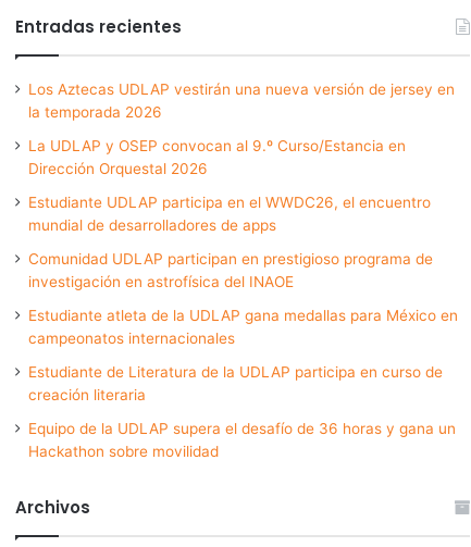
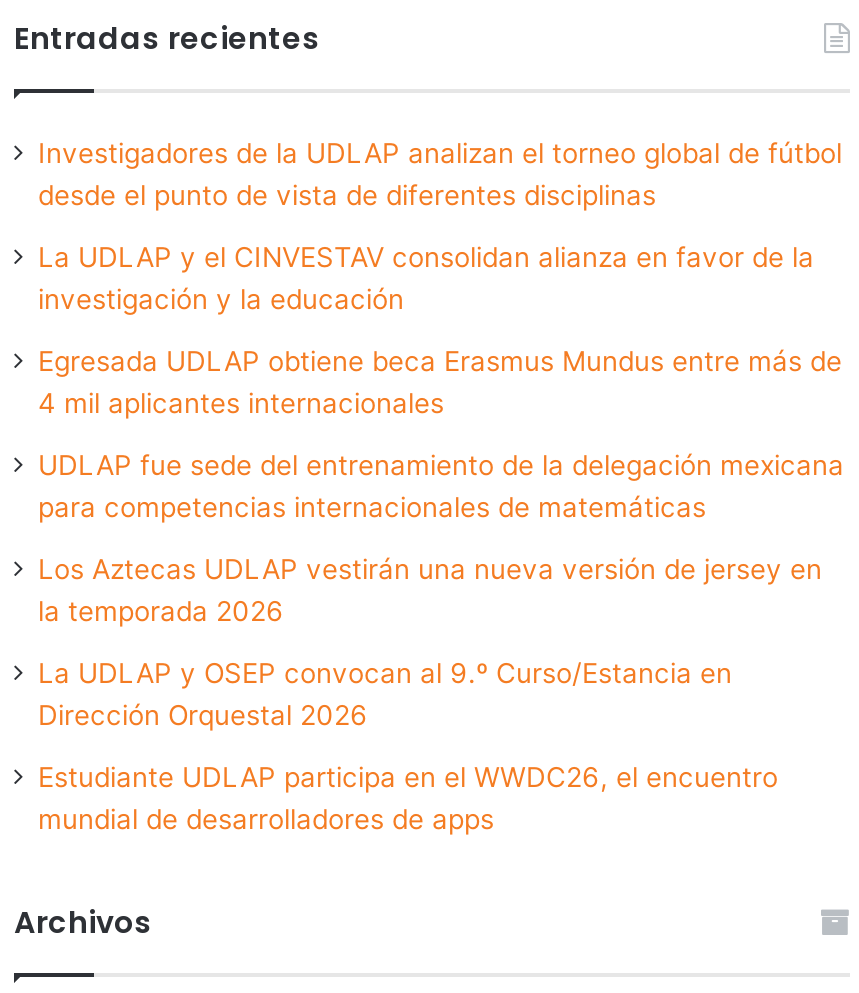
+ Investigadores de la UDLAP analizan el torneo global de fútbol
+ desde el punto de vista de diferentes disciplinas
+ La UDLAP y el CINVESTAV consolidan alianza en favor de la
+ investigación y la educación
+ Egresada UDLAP obtiene beca Erasmus Mundus entre más de
+ 4 mil aplicantes internacionales
+ UDLAP fue sede del entrenamiento de la delegación mexicana
+ para competencias internacionales de matemáticas

moved down: Los Aztecas UDLAP vestirán una nueva versión de jersey en | la temporada 2026 | La UDLAP y OSEP convocan al 9.º Curso/Estancia en | Dirección Orquestal 2026 | Estudiante UDLAP participa en el WWDC26, el encuentro | mundial de desarrolladores de apps

- Comunidad UDLAP participan en prestigioso programa de
- investigación en astrofísica del INAOE
- Estudiante atleta de la UDLAP gana medallas para México en
- campeonatos internacionales
- Estudiante de Literatura de la UDLAP participa en curso de
- creación literaria
- Equipo de la UDLAP supera el desafío de 36 horas y gana un
- Hackathon sobre movilidad
